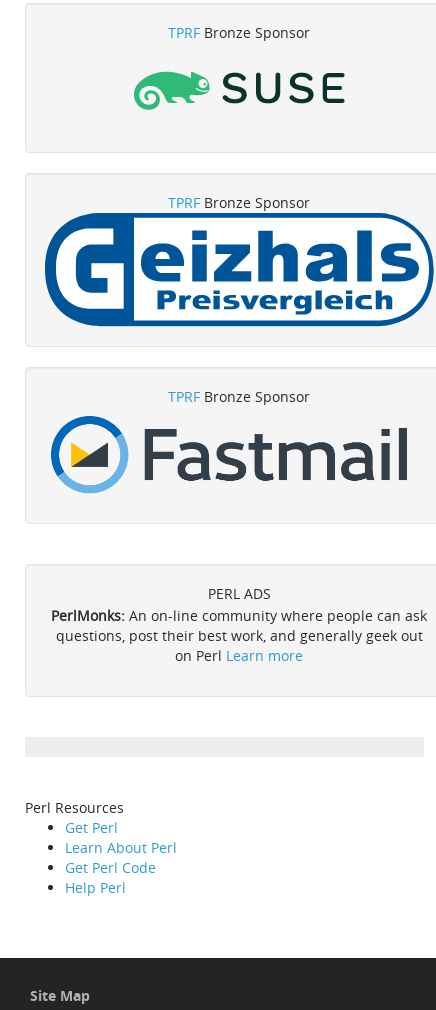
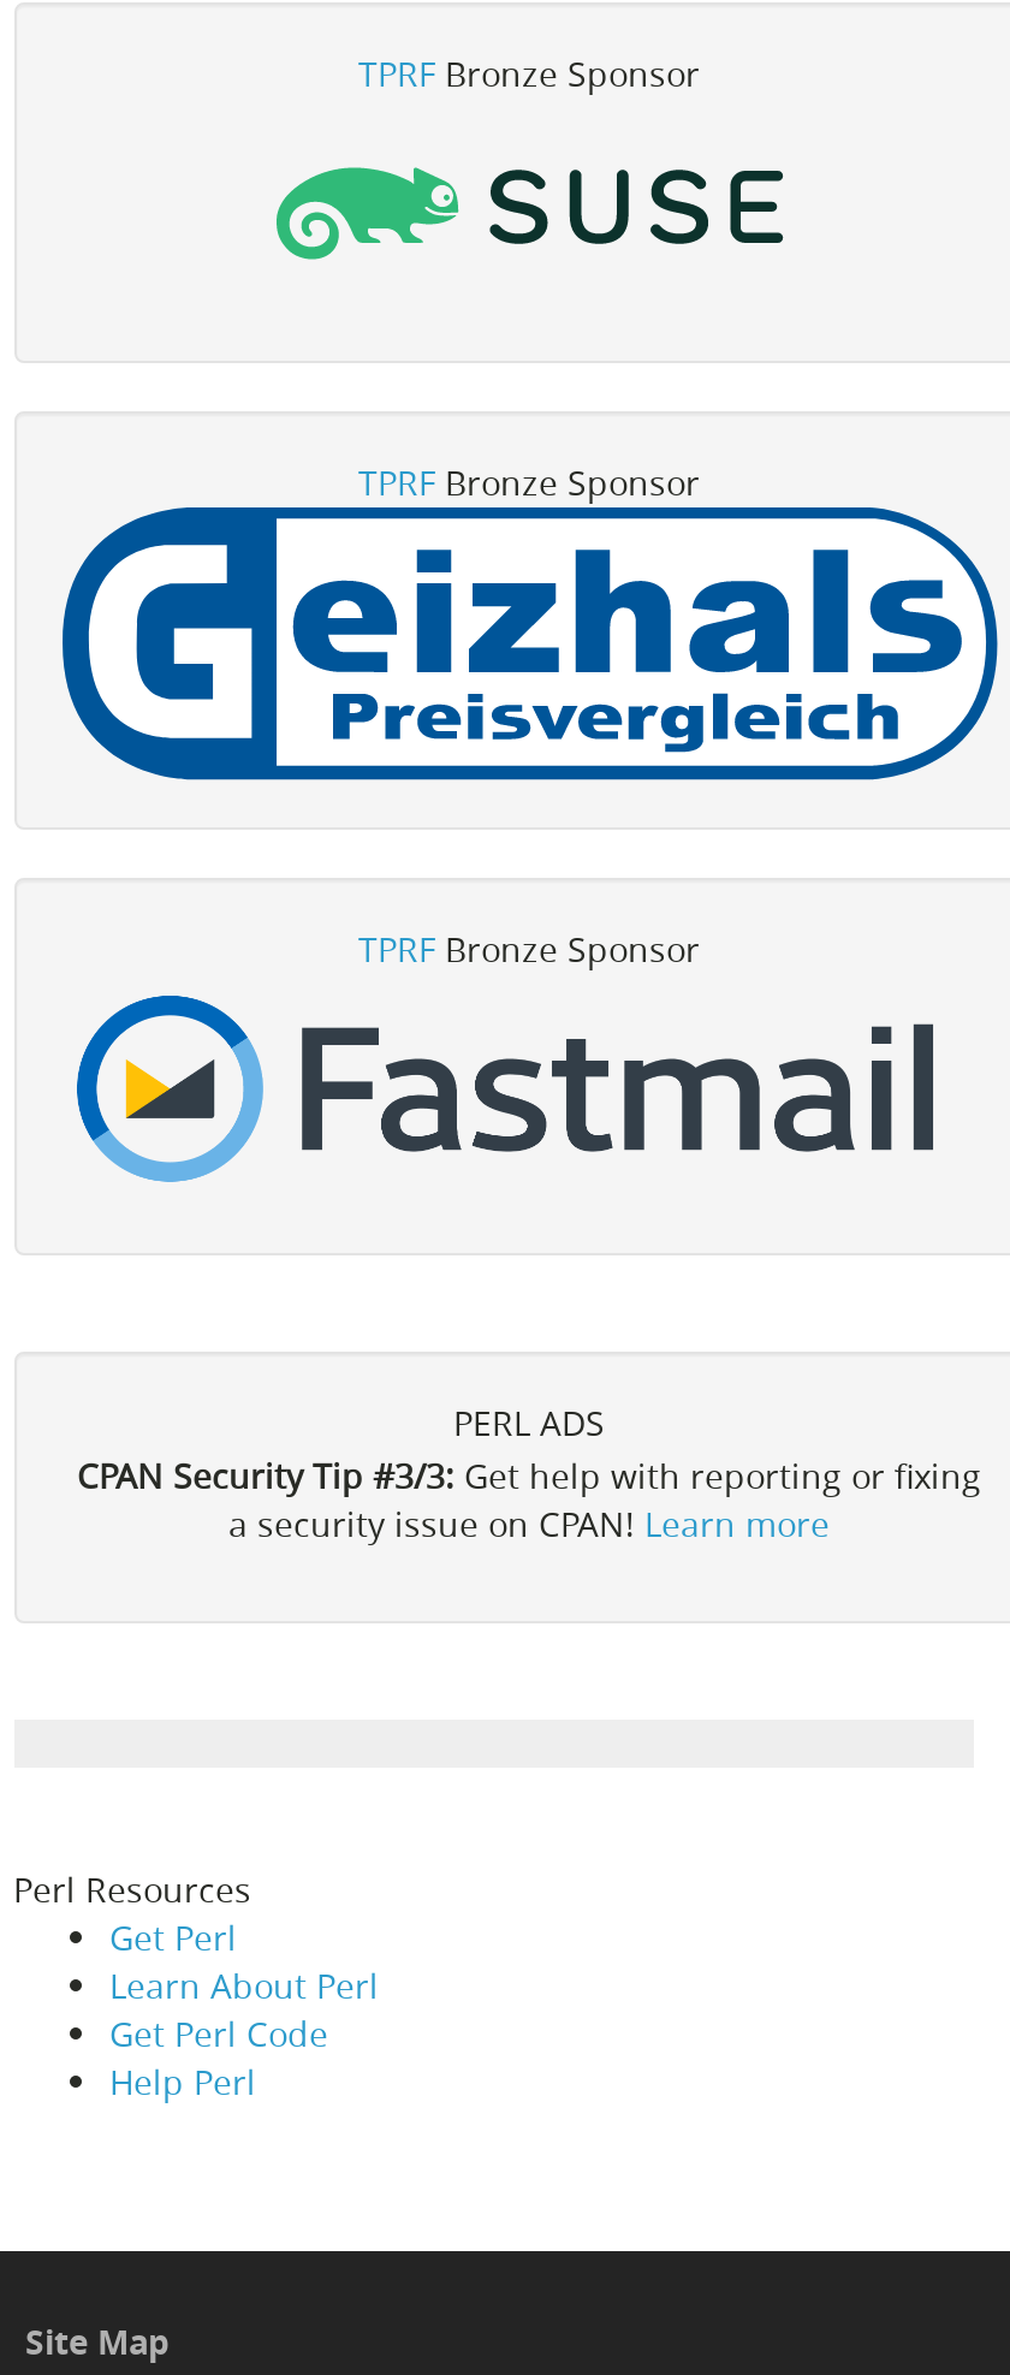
- PerlMonks: An on-line community where people can ask
- questions, post their best work, and generally geek out
- on Perl Learn more
+ CPAN Security Tip #3/3: Get help with reporting or fixing
+ a security issue on CPAN! Learn more
